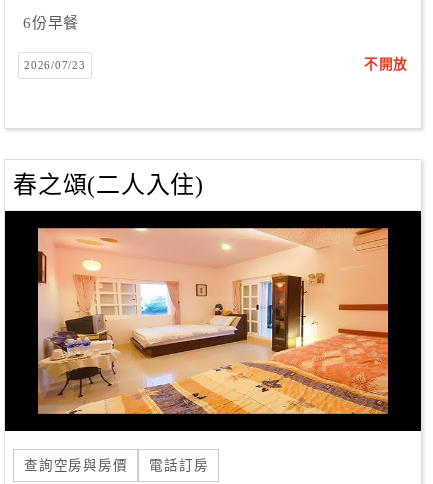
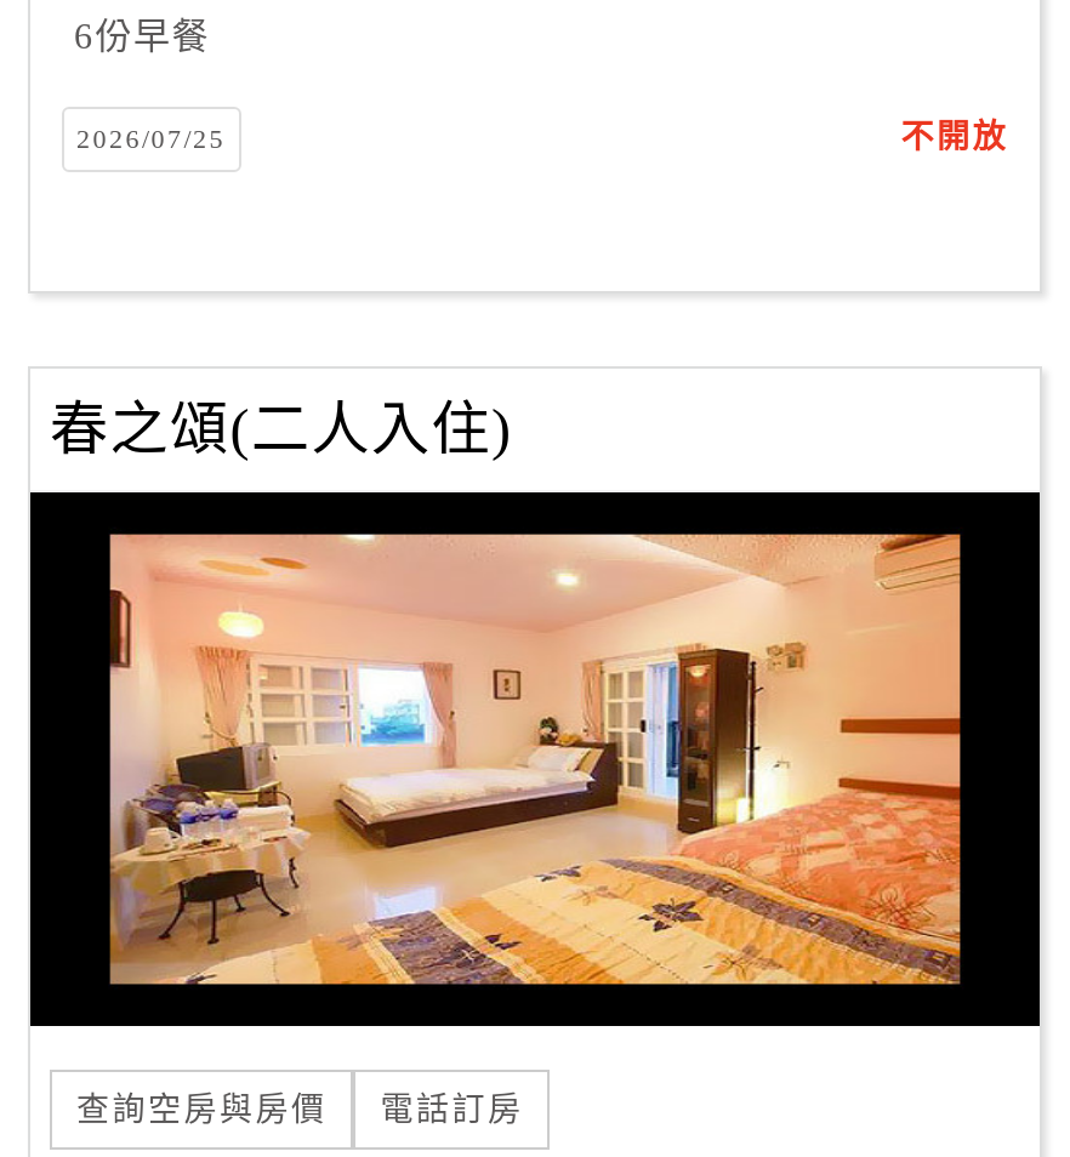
- 2026/07/23
+ 2026/07/25
